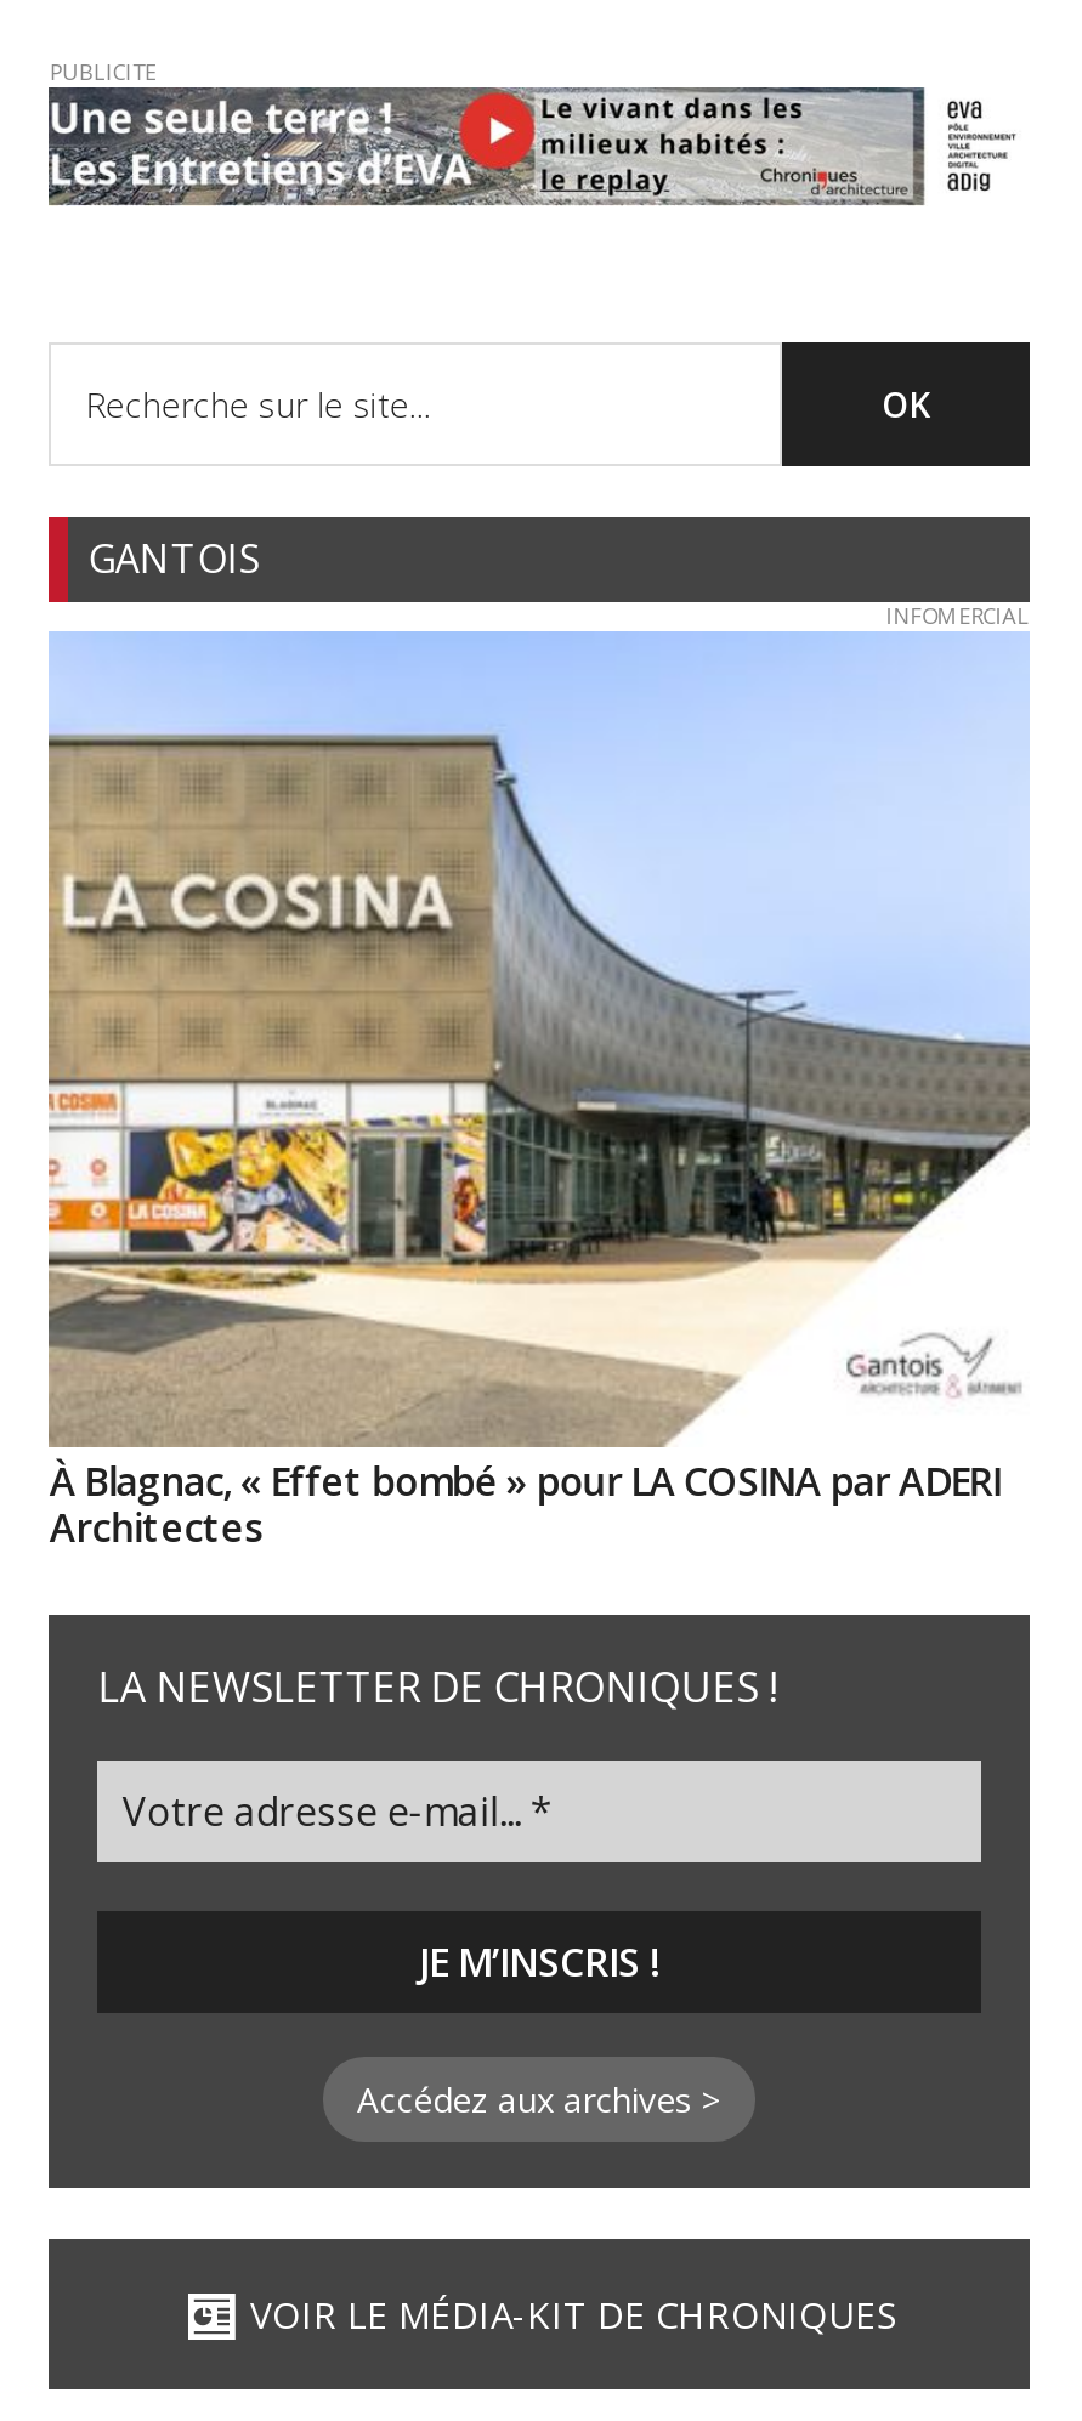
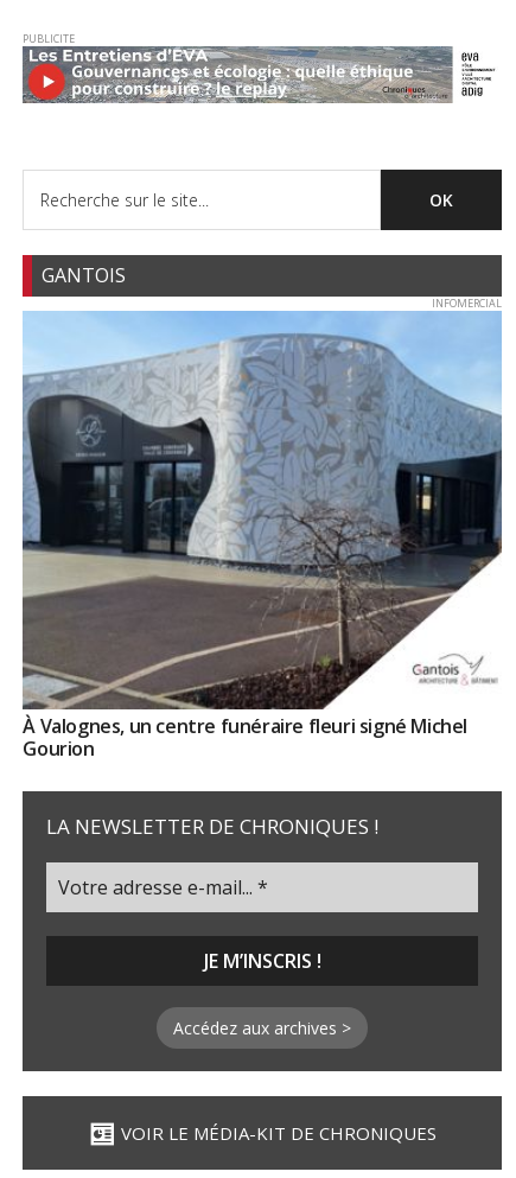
- [image]
+ [image]

- [image]
- À Blagnac, « Effet bombé » pour LA COSINA par ADERI
- Architectes
+ [image]
+ À Valognes, un centre funéraire fleuri signé Michel
+ Gourion
